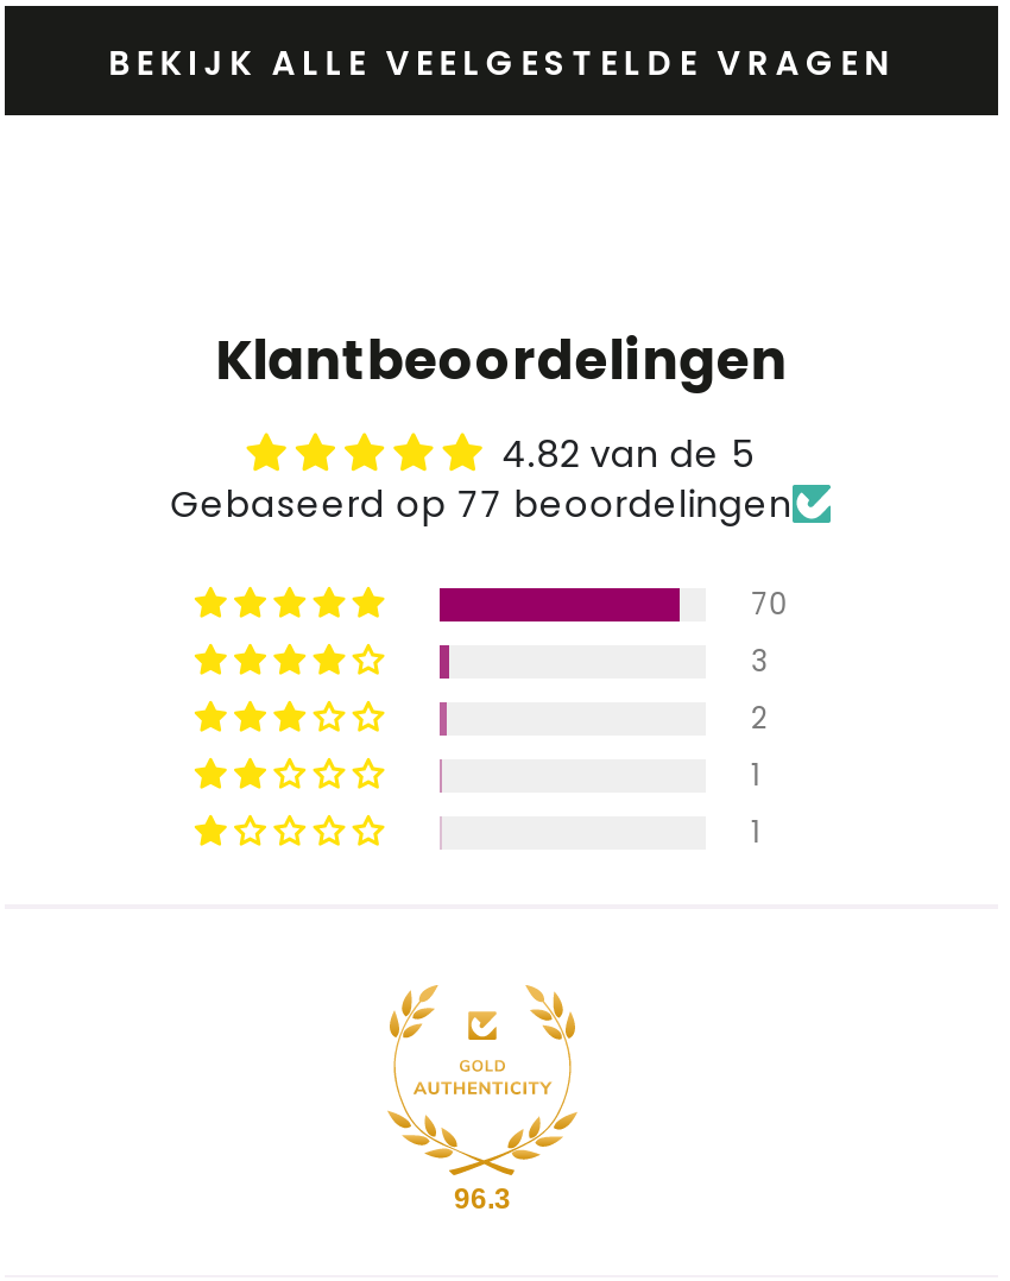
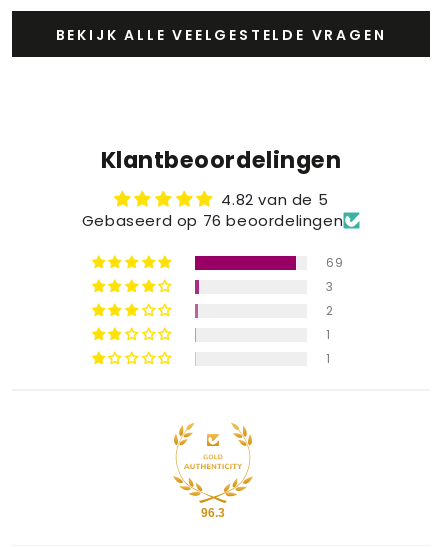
- Gebaseerd op 77 beoordelingen
+ Gebaseerd op 76 beoordelingen

- 70
+ 69
